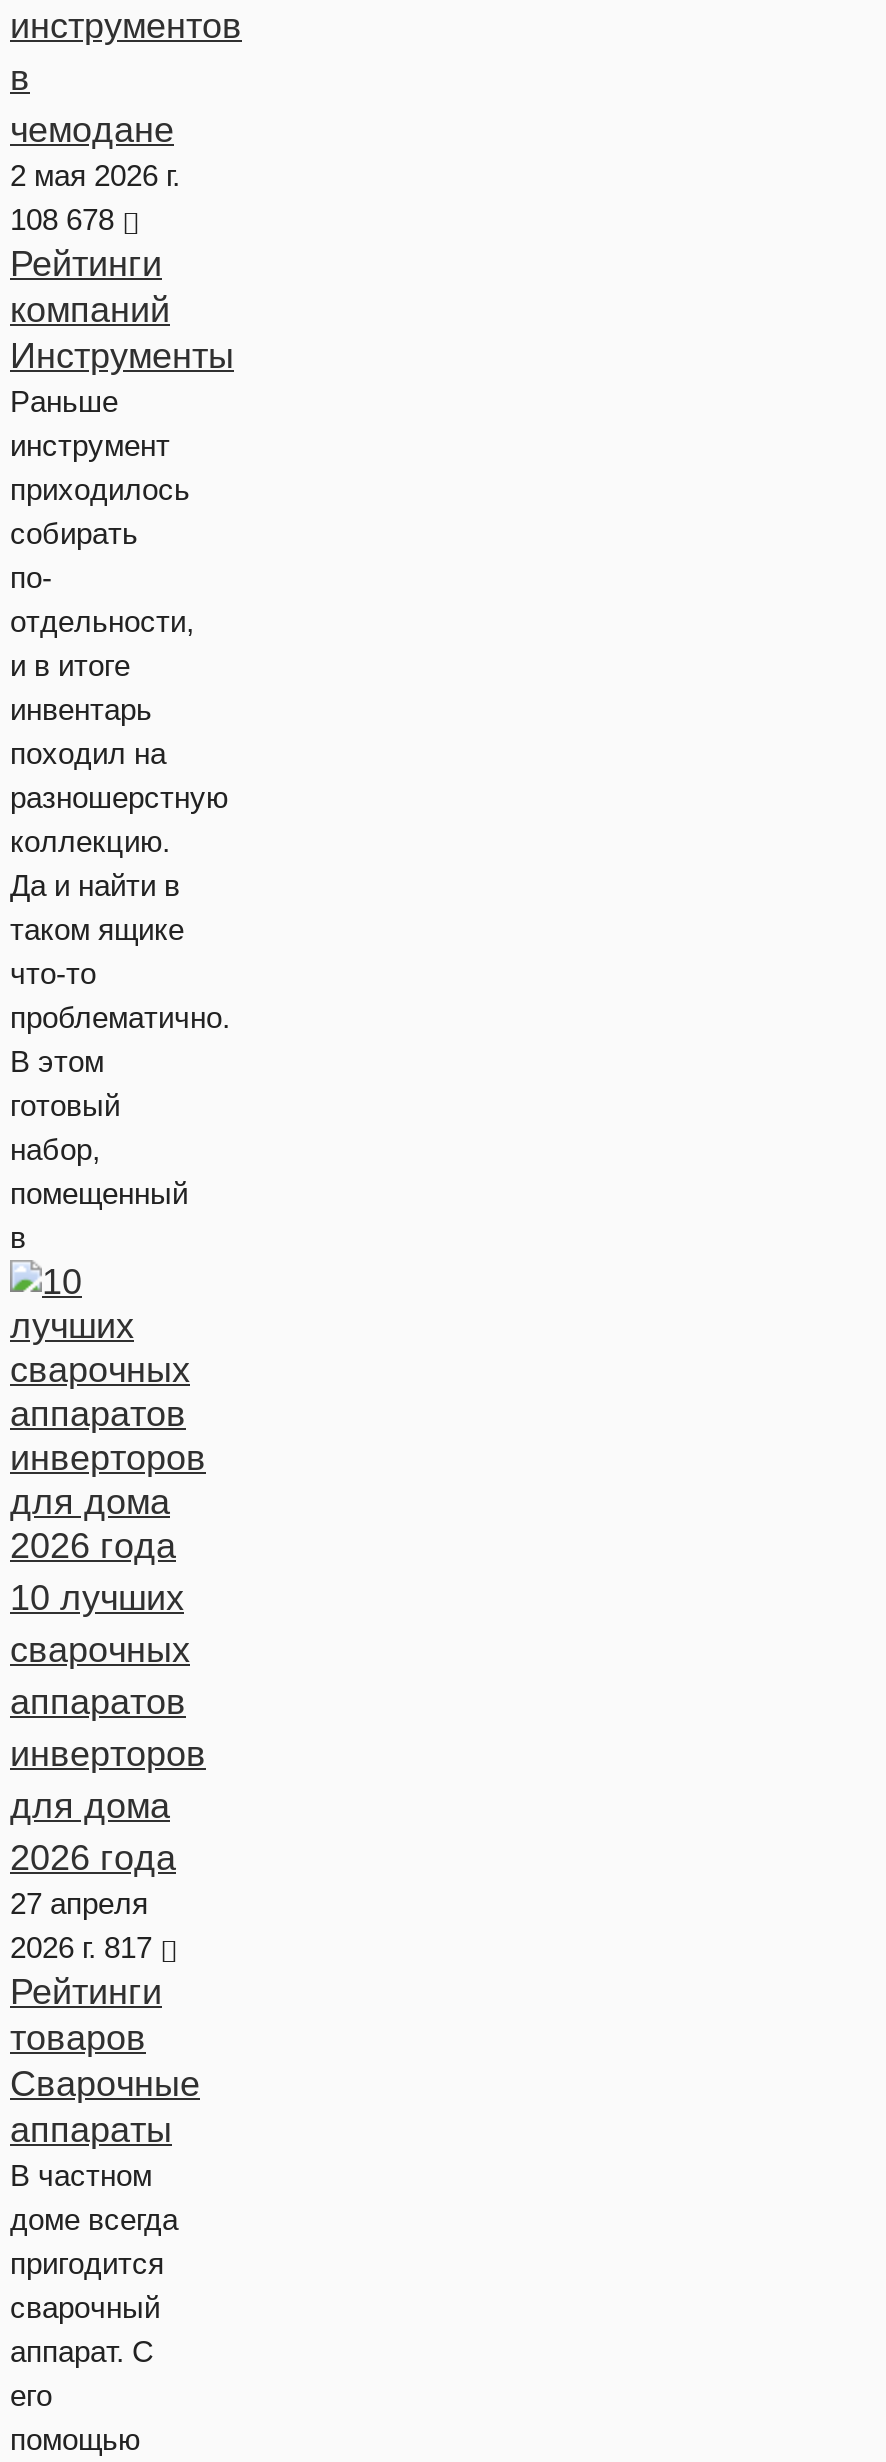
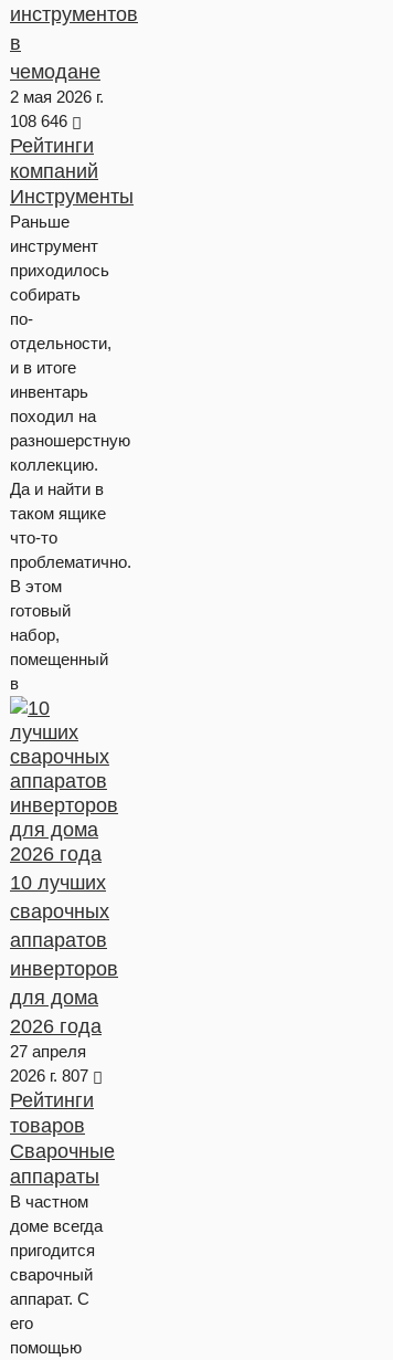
- 108 678
+ 108 646

- 2026 г. 817
+ 2026 г. 807
